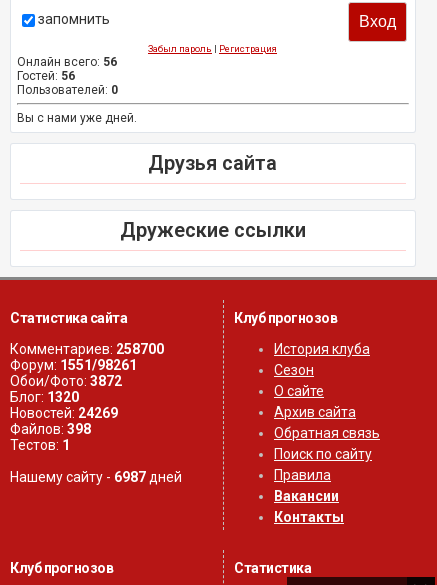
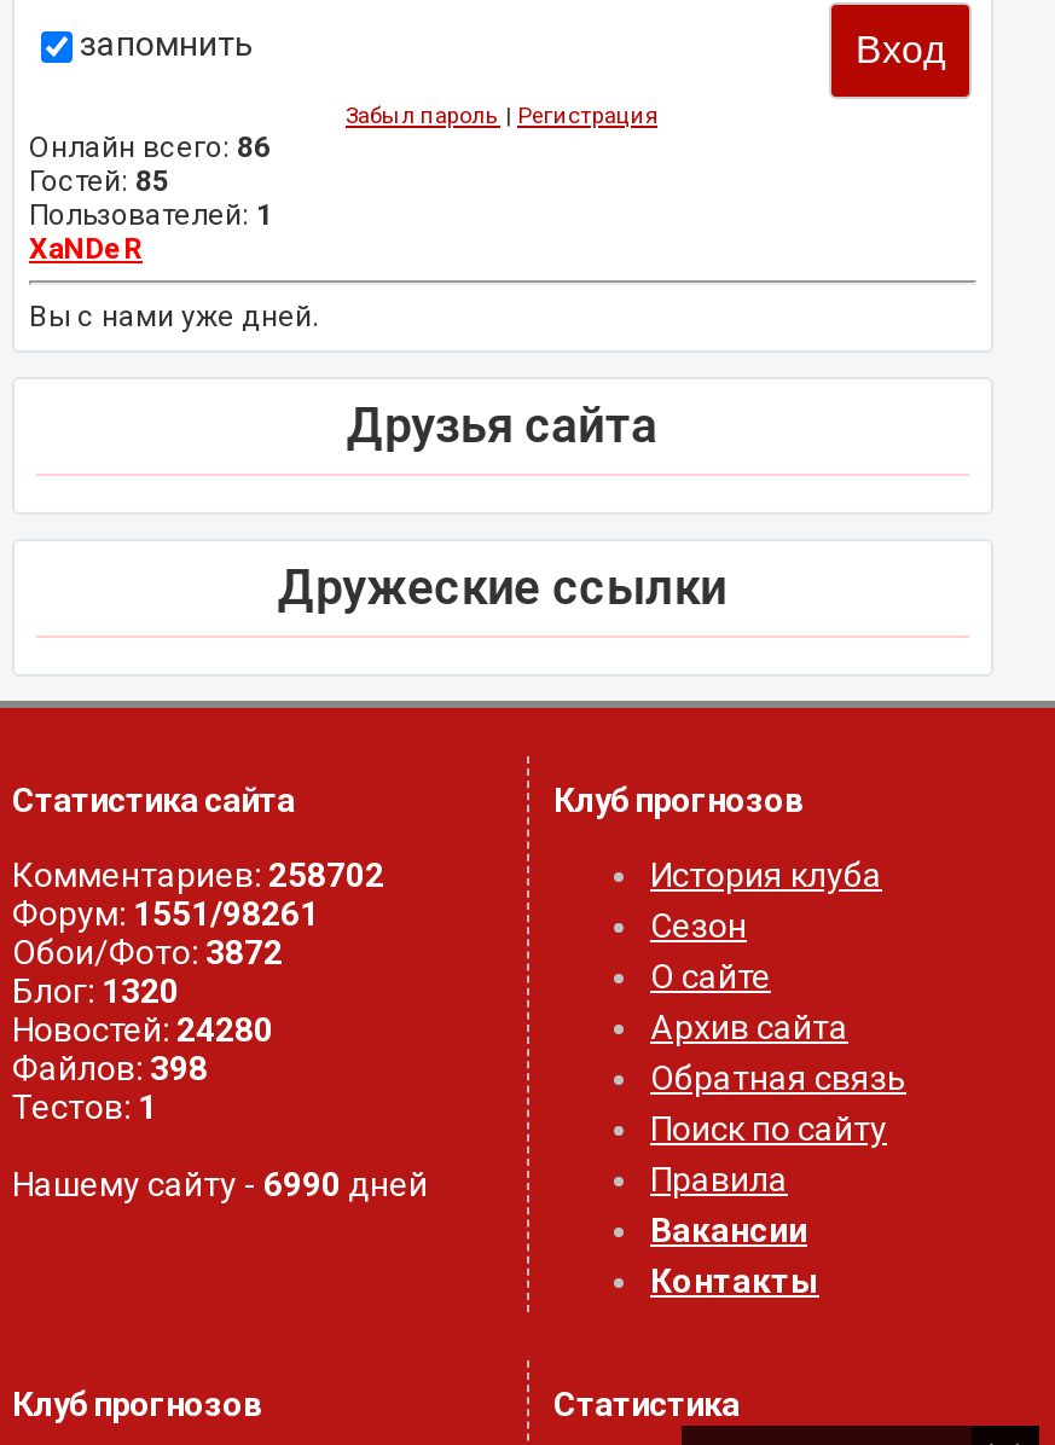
- Онлайн всего: 56
- Гостей: 56
- Пользователей: 0
+ Онлайн всего: 86
+ Гостей: 85
+ Пользователей: 1
+ XaNDeR

- Комментариев: 258700
+ Комментариев: 258702

- Новостей: 24269
+ Новостей: 24280

- Нашему сайту - 6987 дней
+ Нашему сайту - 6990 дней
